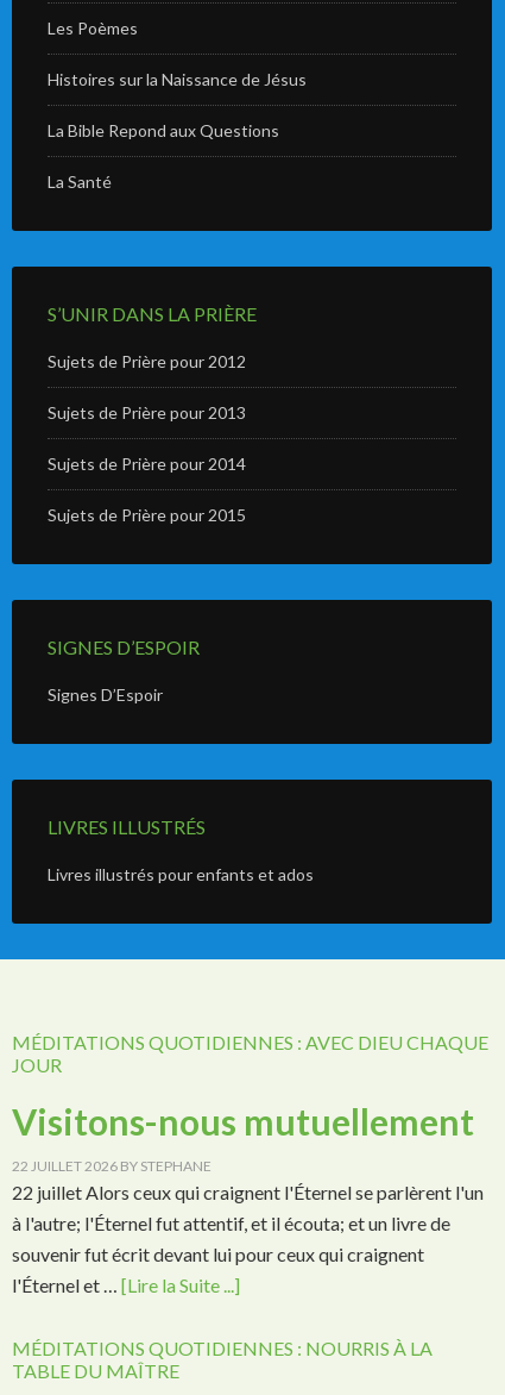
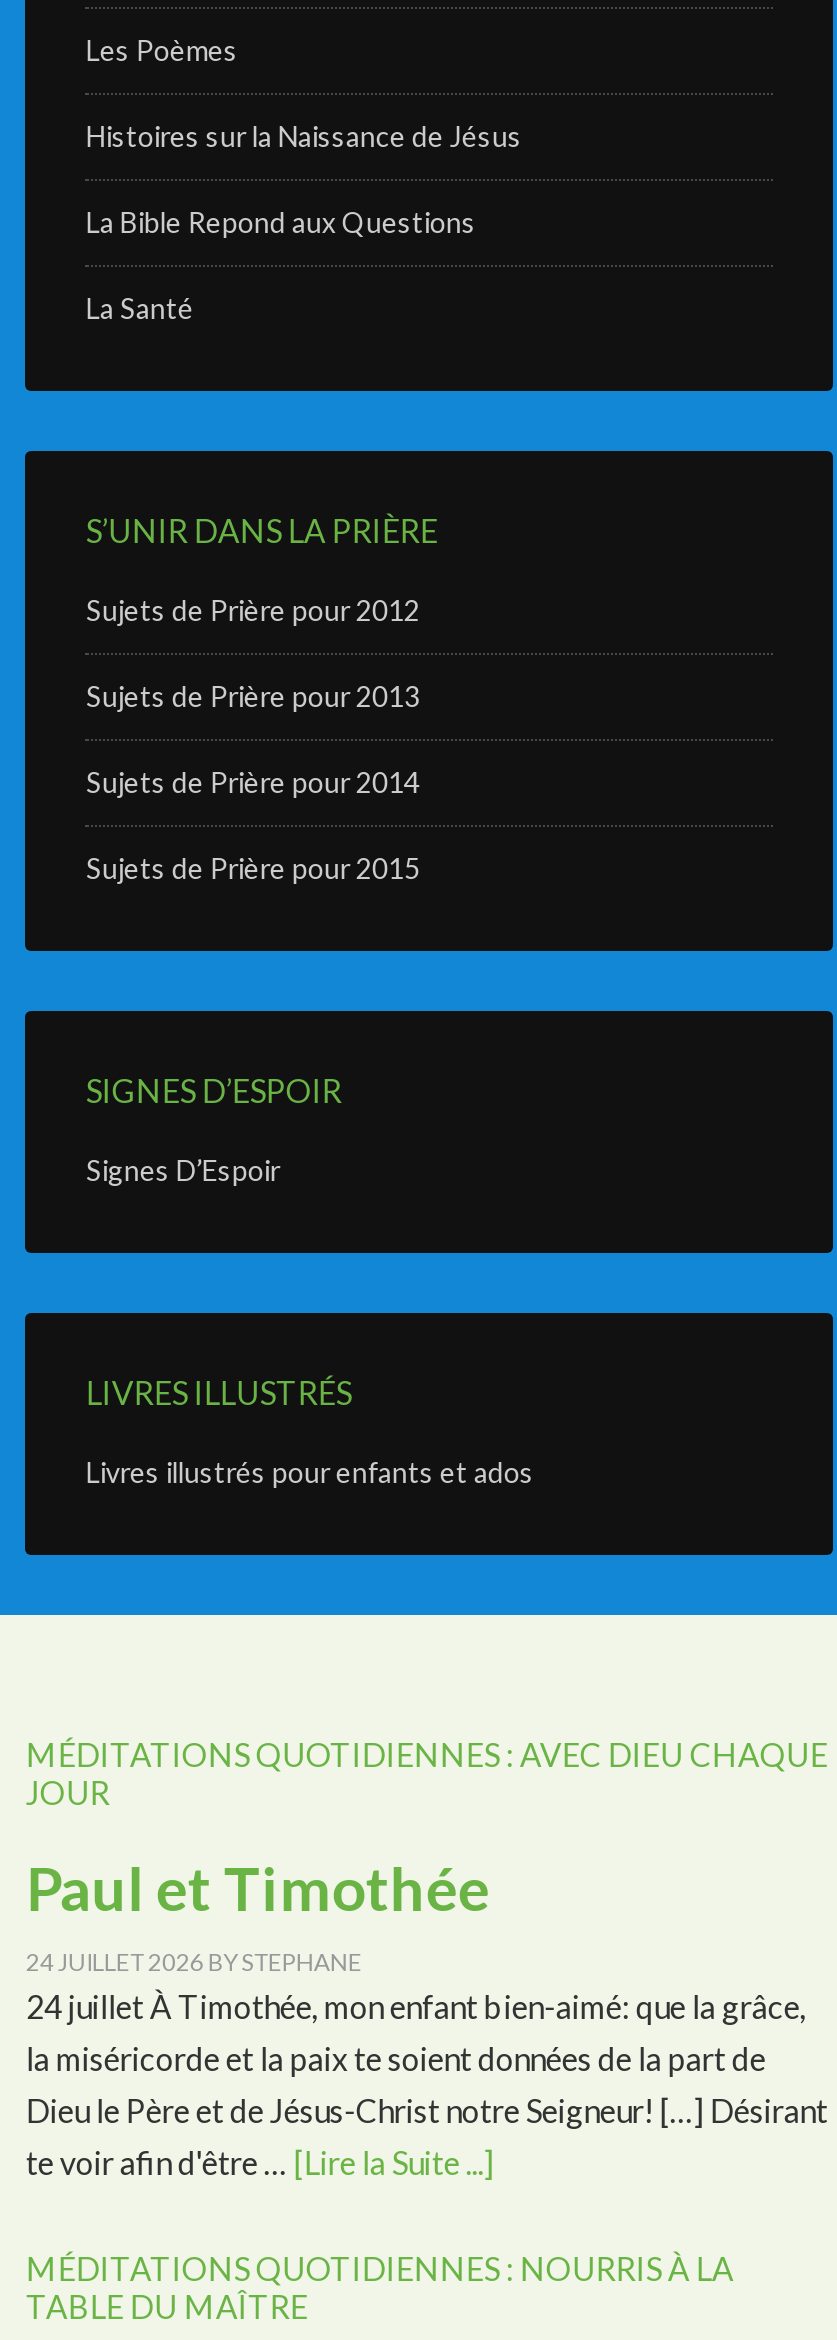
- Visitons-nous mutuellement
- 22 JUILLET 2026 BYSTEPHANE
- 22 juillet Alors ceux qui craignent l'Éternel se parlèrent l'un
- à l'autre; l'Éternel fut attentif, et il écouta; et un livre de
- souvenir fut écrit devant lui pour ceux qui craignent
- l'Éternel et … [Lire la Suite ...]
+ Paul et Timothée
+ 24 JUILLET 2026 BYSTEPHANE
+ 24 juillet À Timothée, mon enfant bien-aimé: que la grâce,
+ la miséricorde et la paix te soient données de la part de
+ Dieu le Père et de Jésus-Christ notre Seigneur! […] Désirant
+ te voir afin d'être … [Lire la Suite ...]
